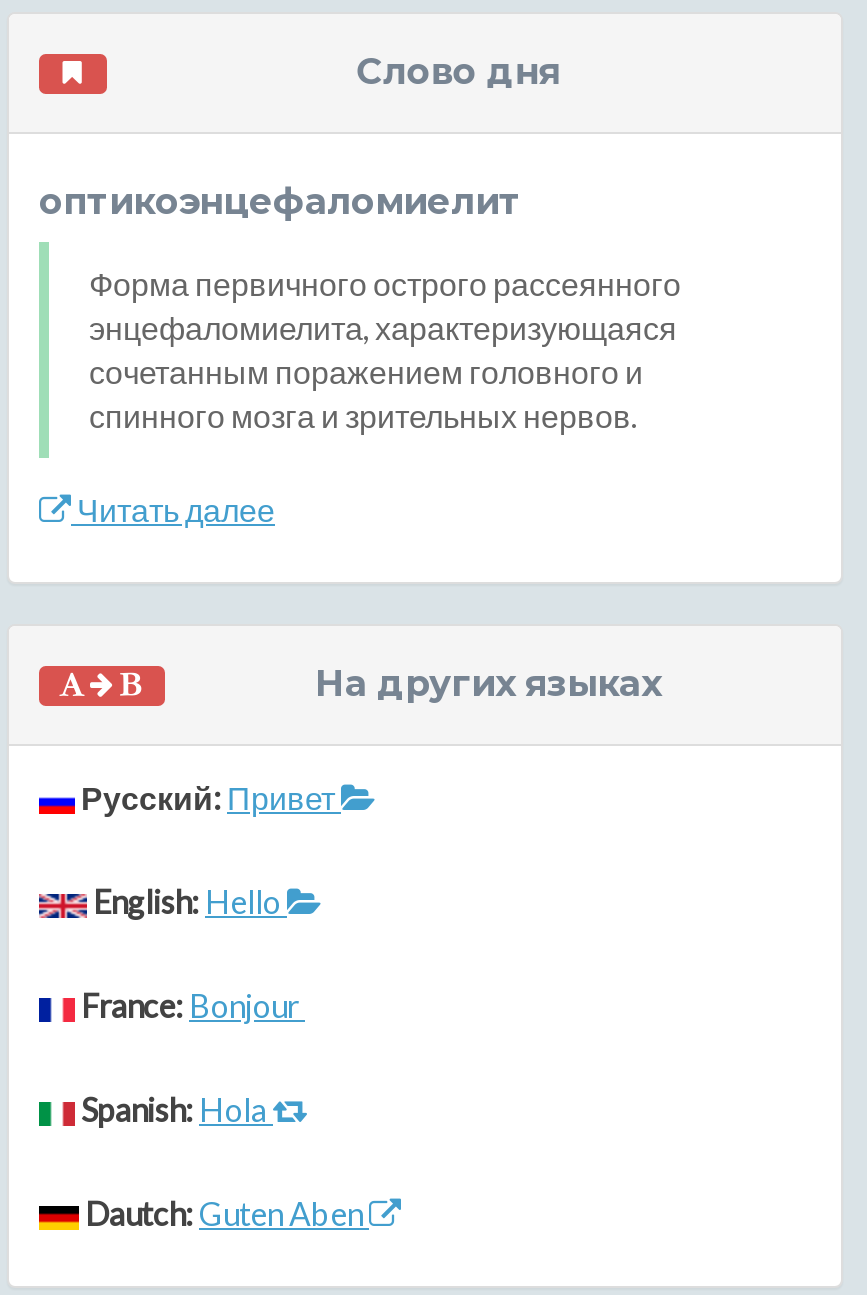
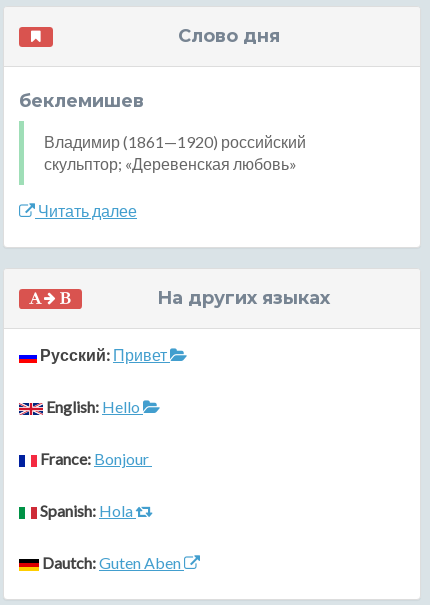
- оптикоэнцефаломиелит
+ беклемишев

- Форма первичного острого рассеянного
- энцефаломиелита, характеризующаяся
- сочетанным поражением головного и
- спинного мозга и зрительных нервов.
+ Владимир (1861—1920) российский
+ скульптор; «Деревенская любовь»
